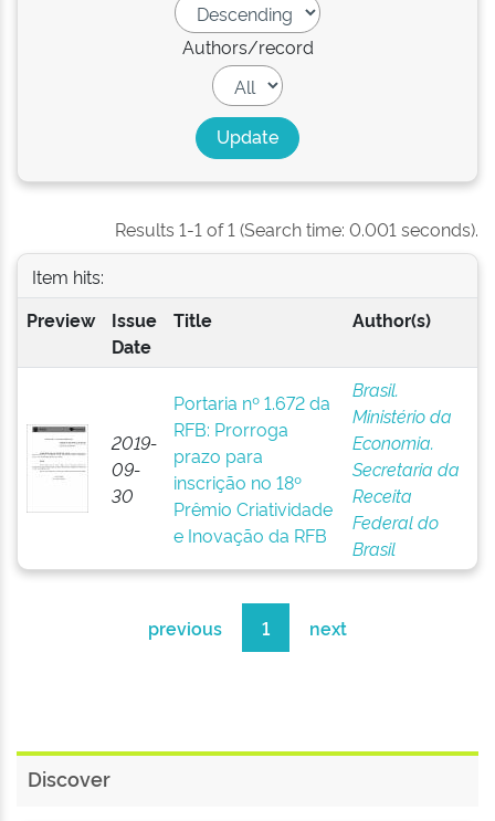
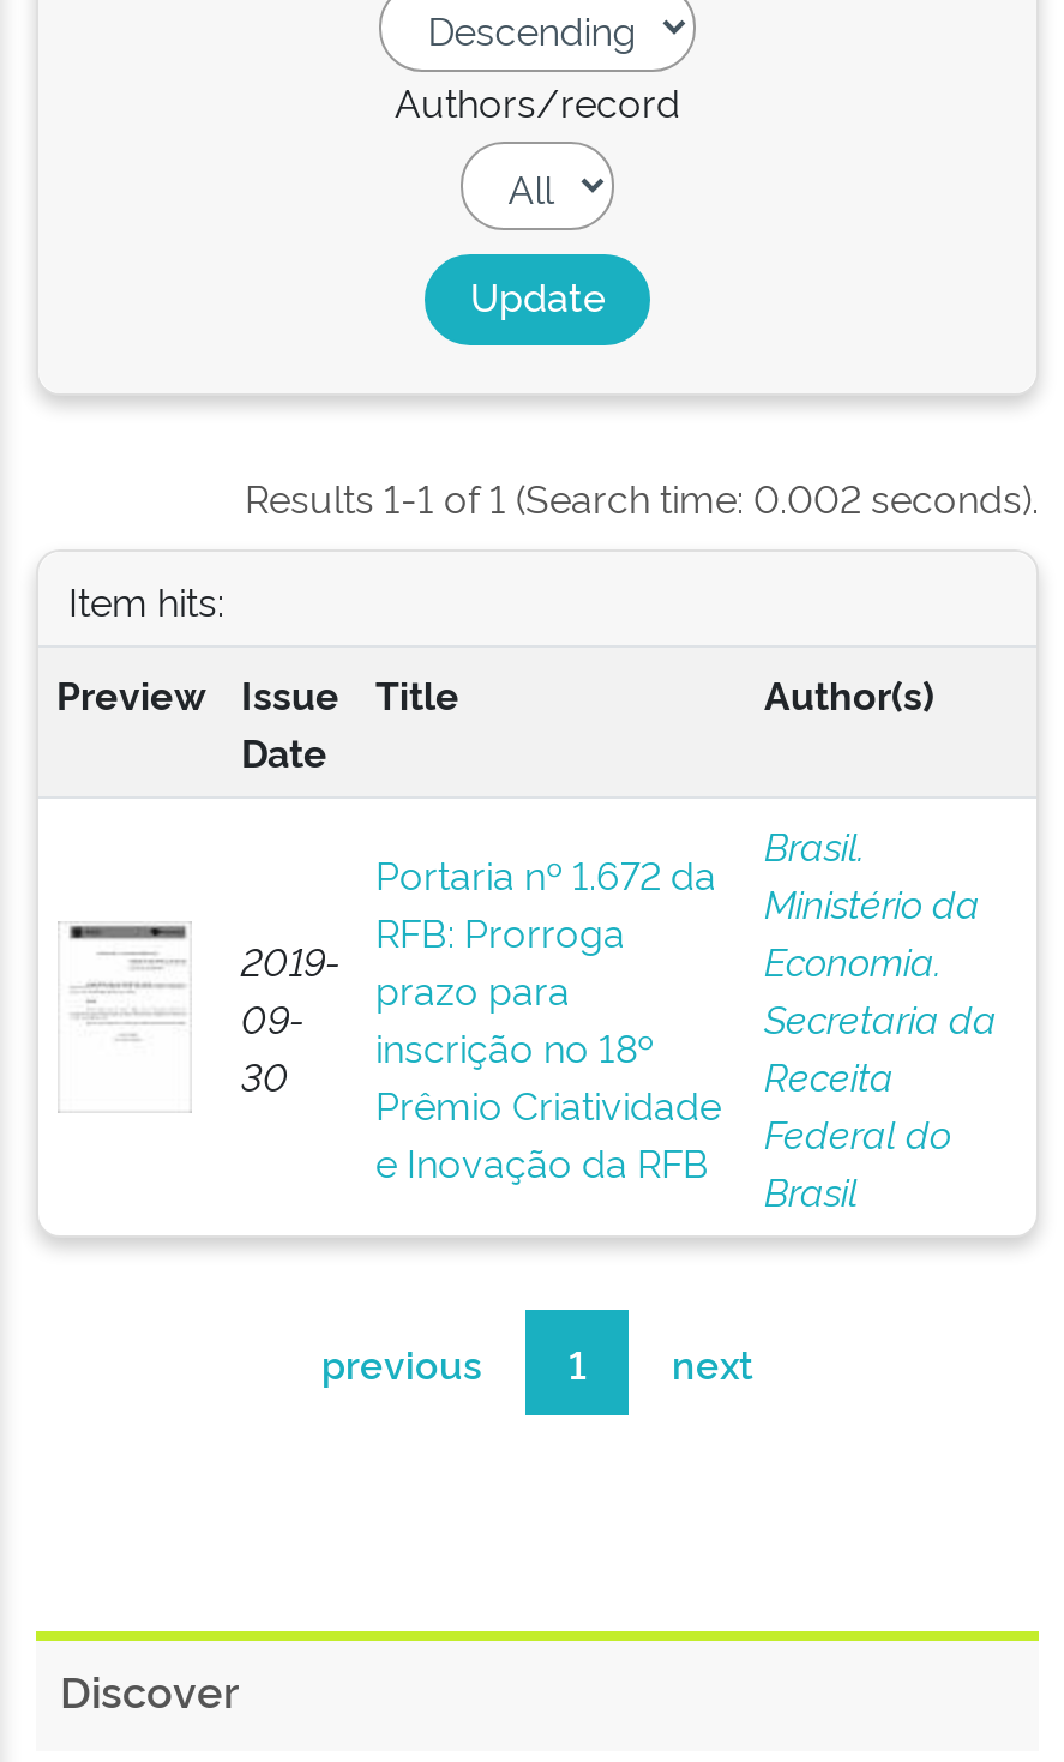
- Results 1-1 of 1 (Search time: 0.001 seconds).
+ Results 1-1 of 1 (Search time: 0.002 seconds).
